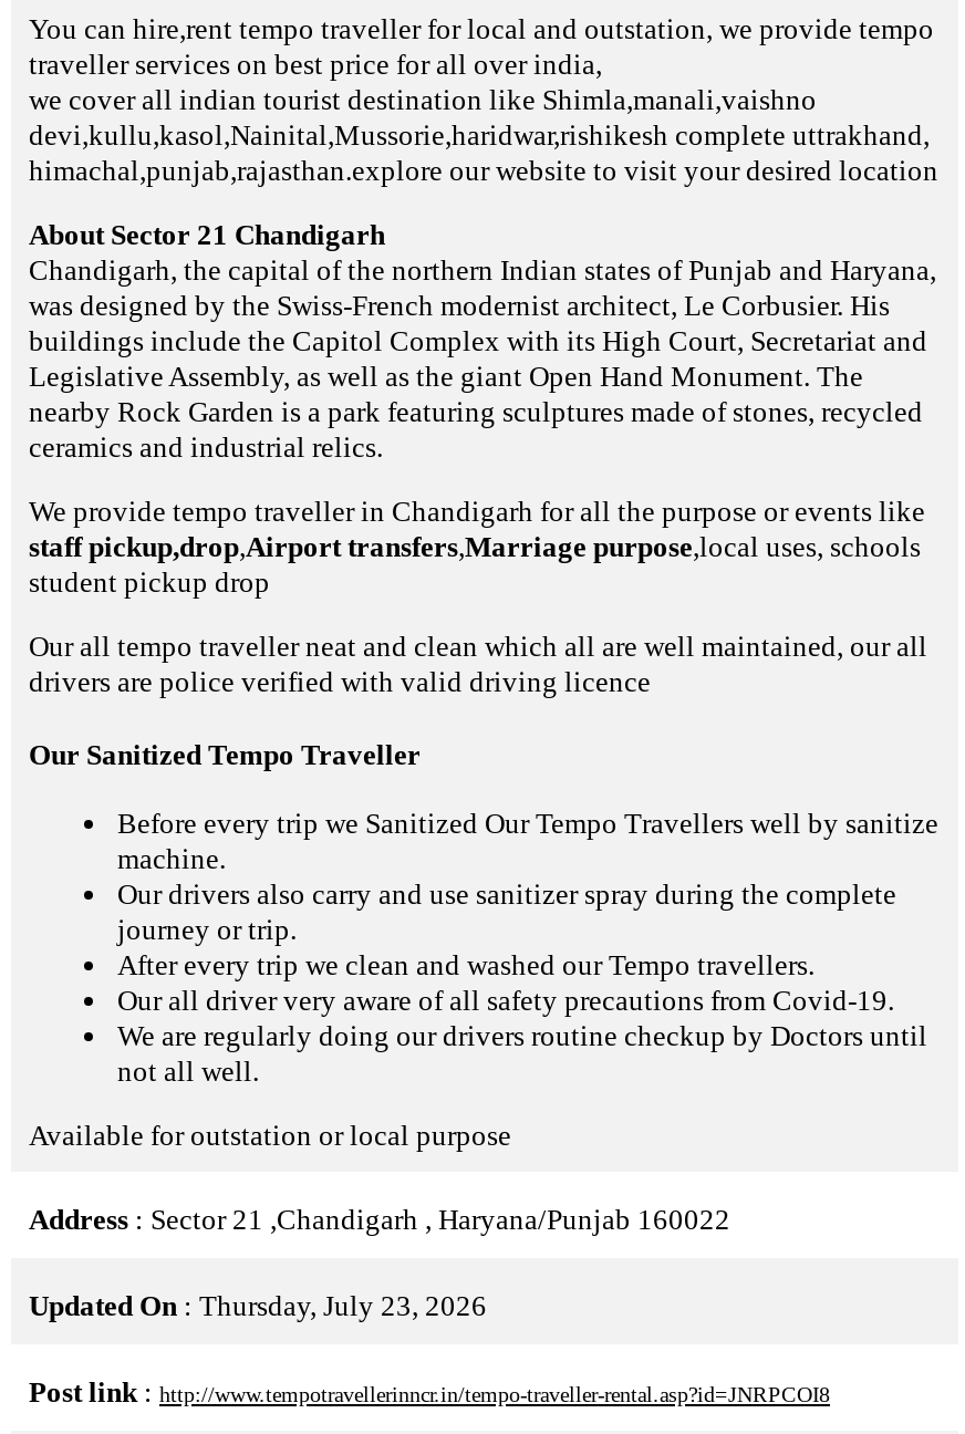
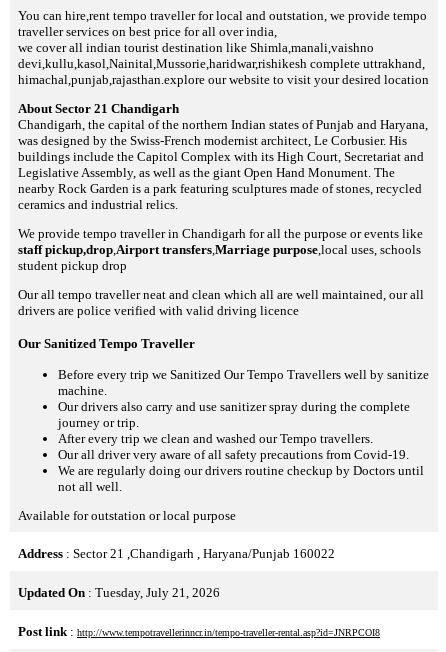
- Updated On: Thursday, July 23, 2026
+ Updated On: Tuesday, July 21, 2026
